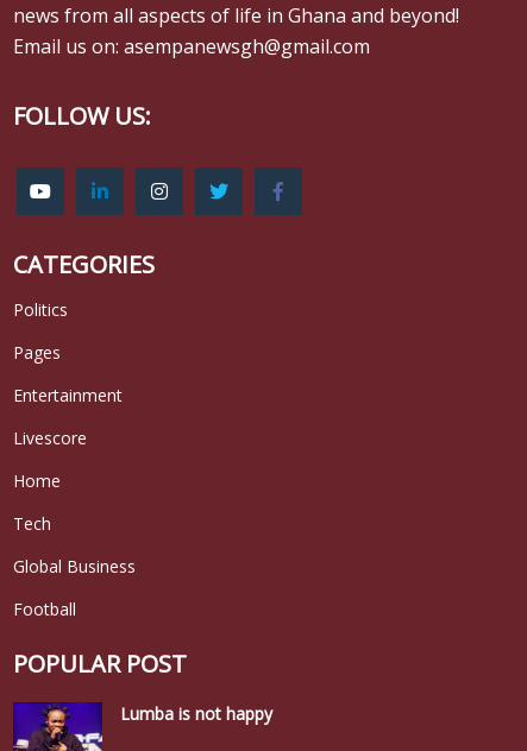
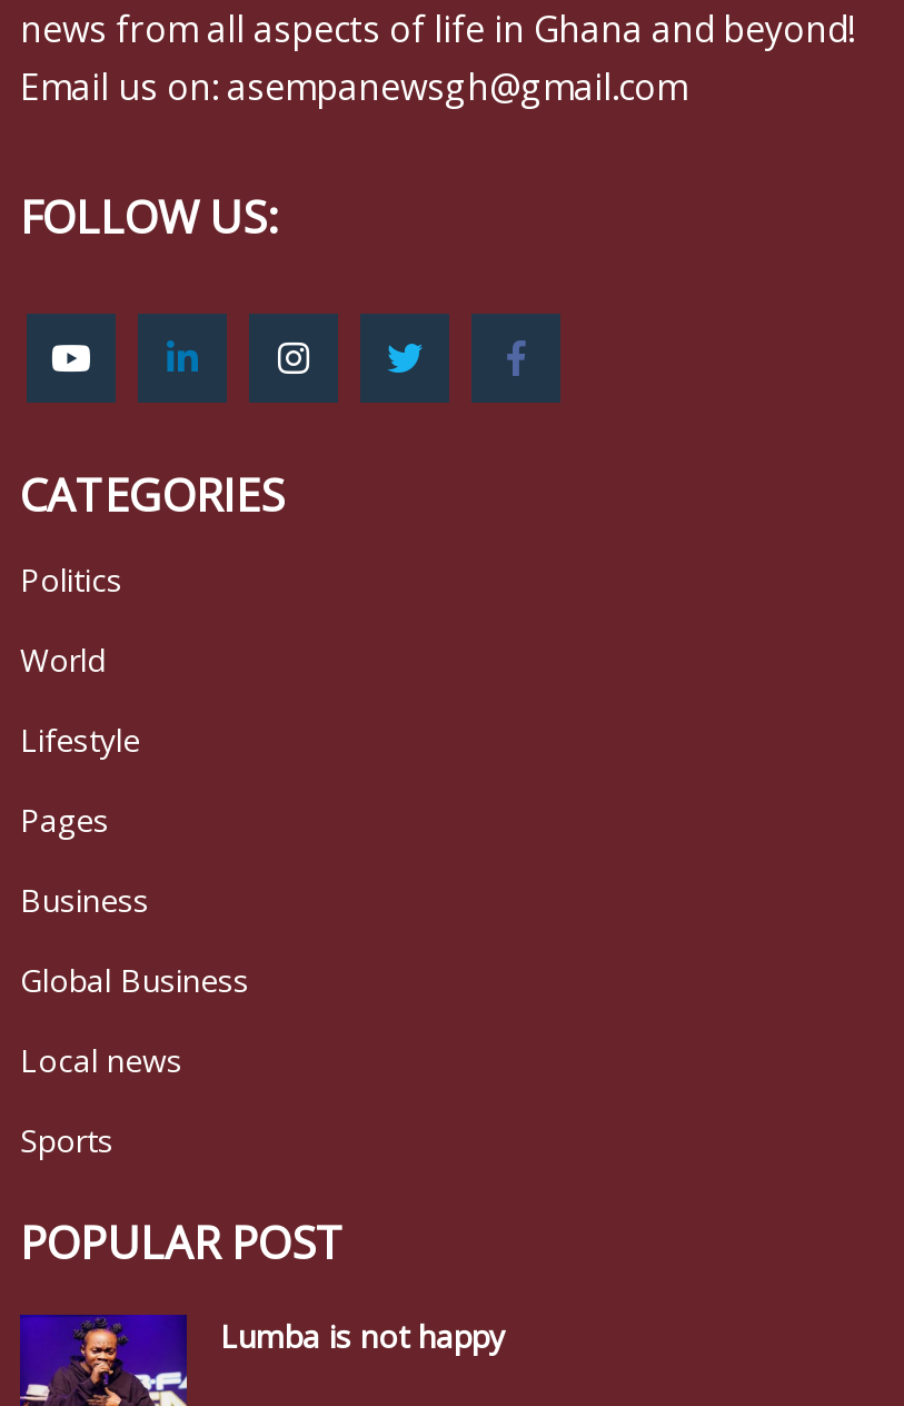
+ World
+ Lifestyle

moved down: Pages

- Entertainment
- Livescore
- Home
- Tech
+ Business

moved up: Global Business

- Football
+ Local news
+ Sports
